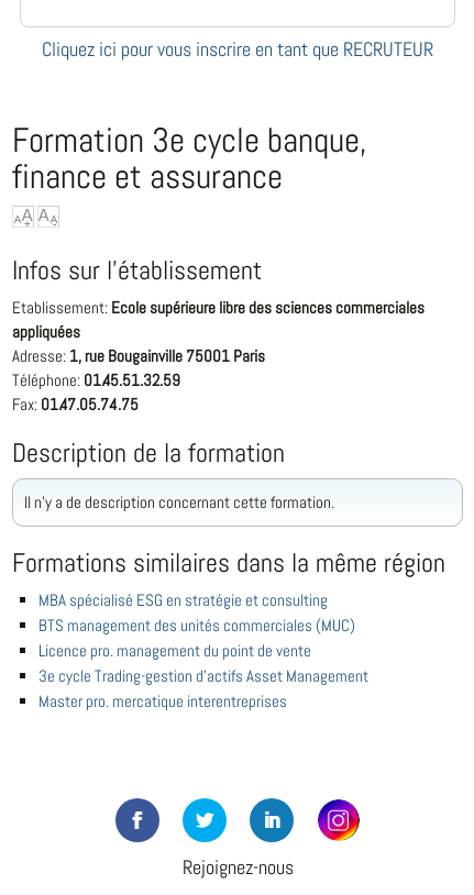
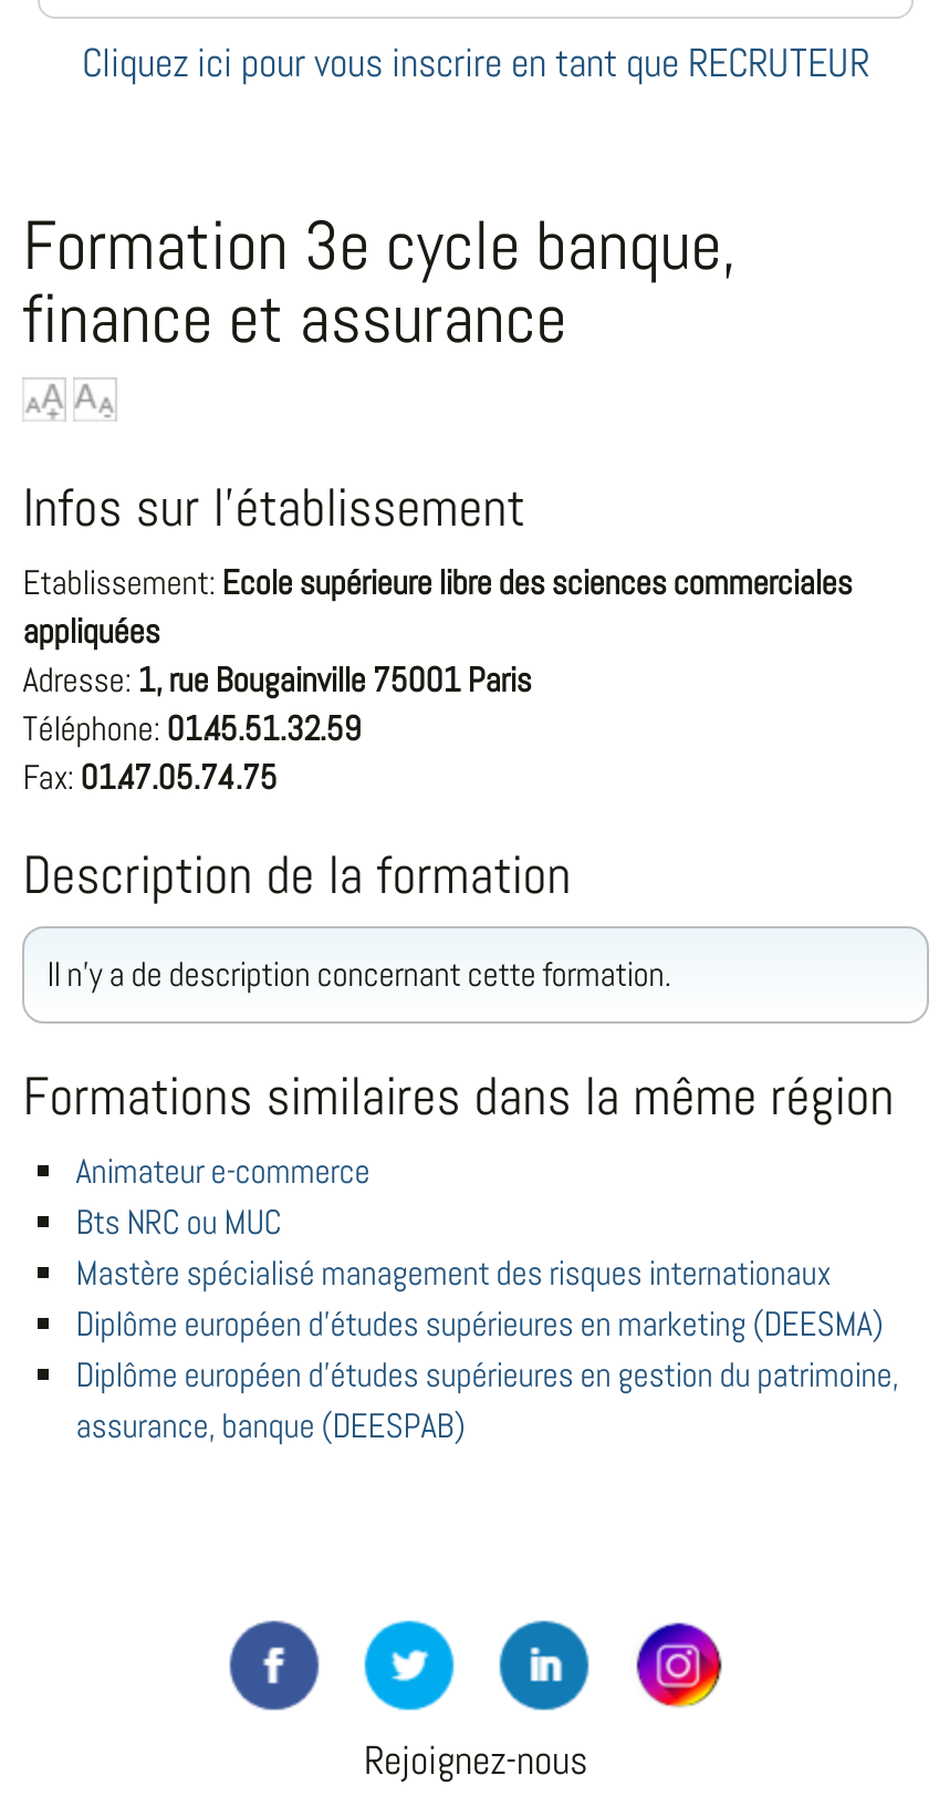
- MBA spécialisé ESG en stratégie et consulting
- BTS management des unités commerciales (MUC)
- Licence pro. management du point de vente
- 3e cycle Trading-gestion d'actifs Asset Management
- Master pro. mercatique interentreprises
+ Animateur e-commerce
+ Bts NRC ou MUC
+ Mastère spécialisé management des risques internationaux
+ Diplôme européen d'études supérieures en marketing (DEESMA)
+ Diplôme européen d'études supérieures en gestion du patrimoine,
+ assurance, banque (DEESPAB)
